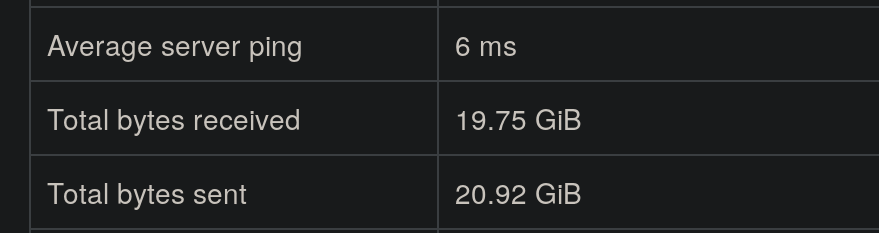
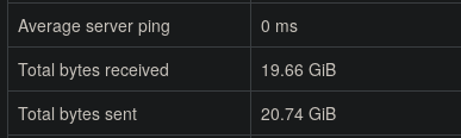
- 6 ms
+ 0 ms

- 19.75 GiB
+ 19.66 GiB

- 20.92 GiB
+ 20.74 GiB
